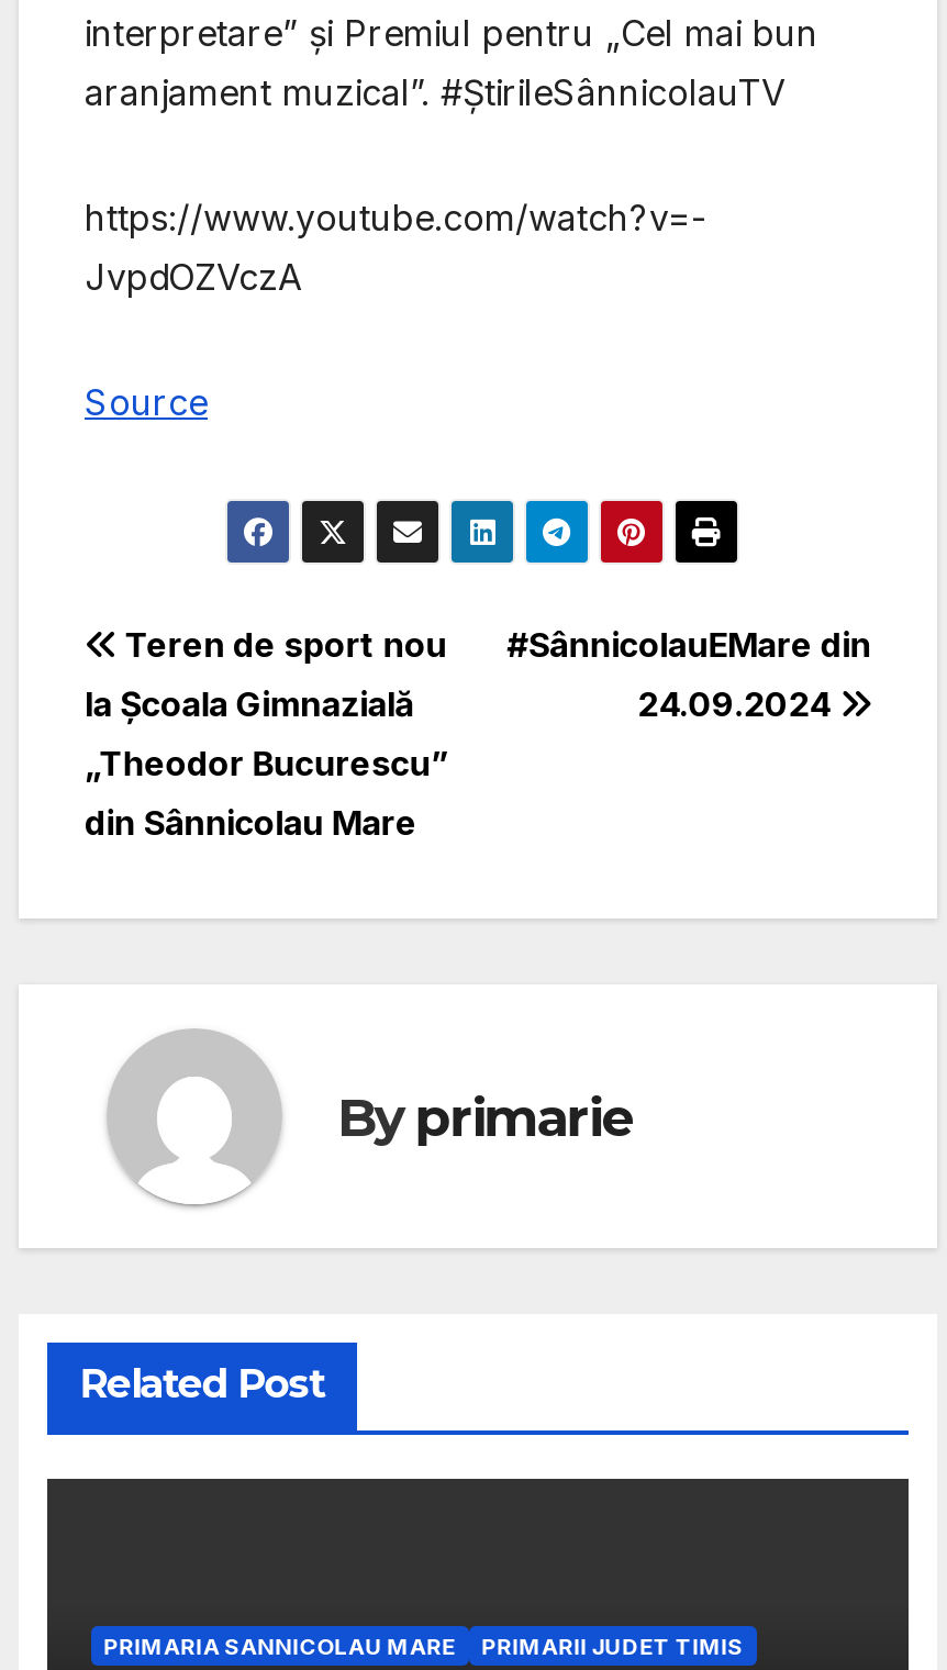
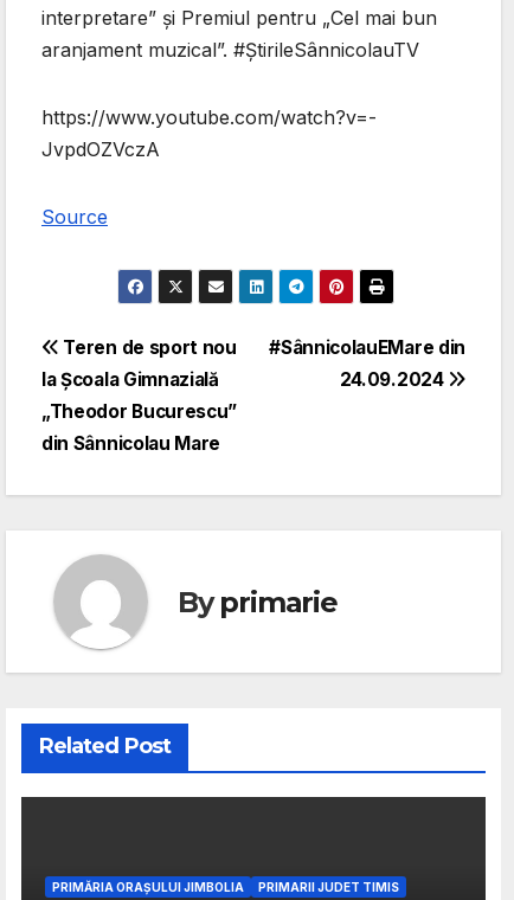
- PRIMARIA SANNICOLAU MARE
+ PRIMĂRIA ORAȘULUI JIMBOLIA
